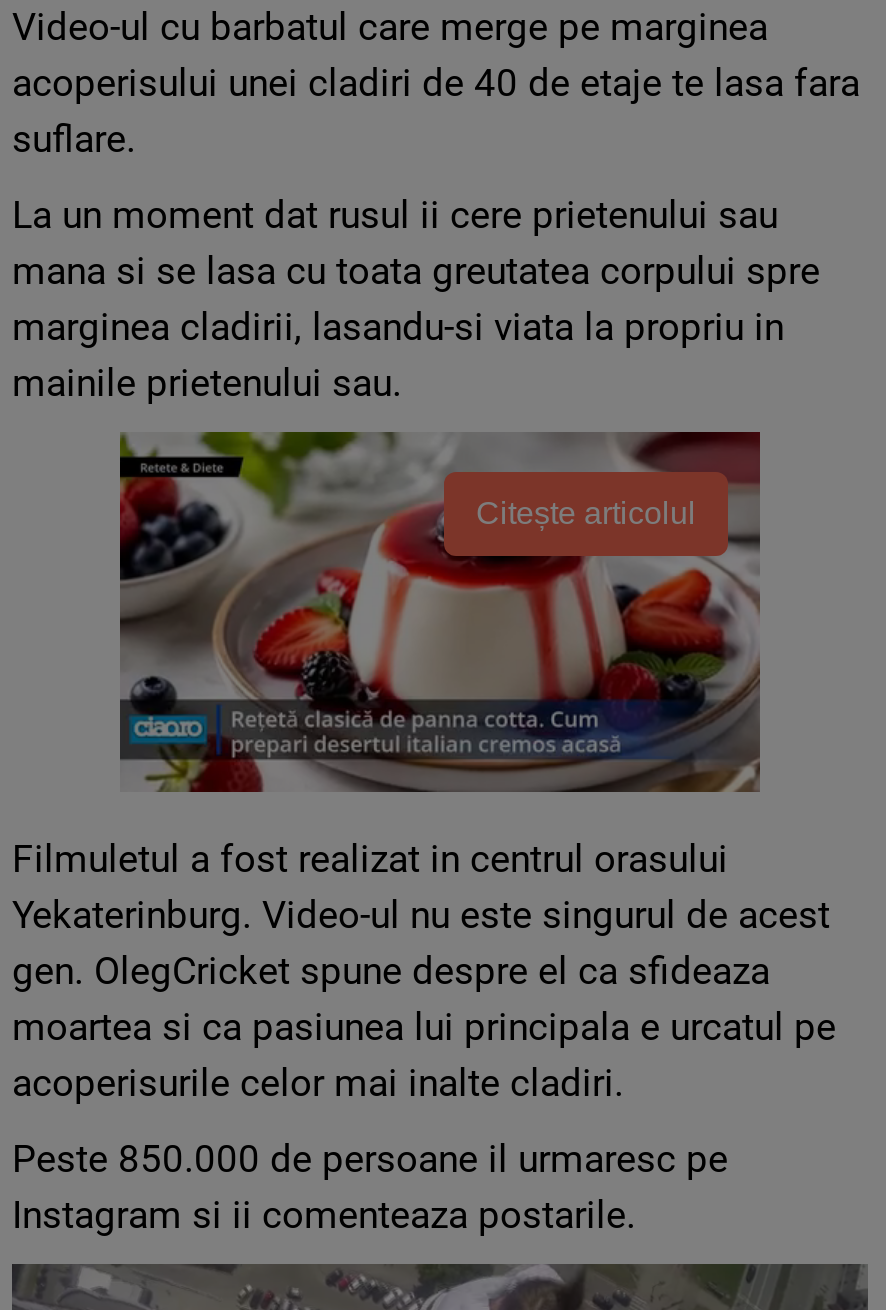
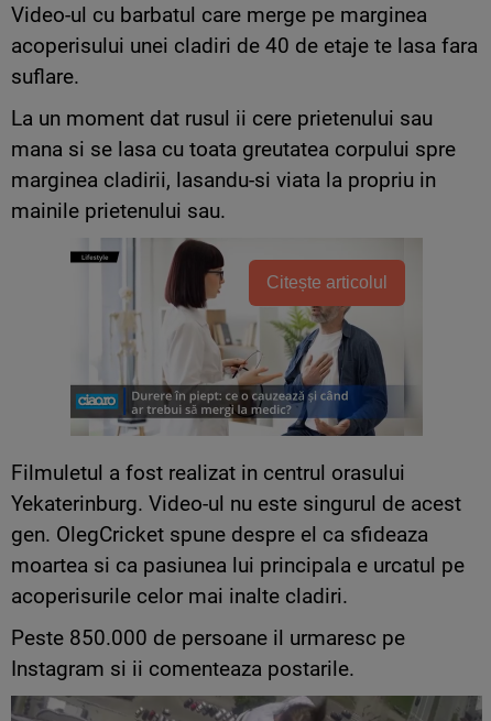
- [image]
+ [image]
